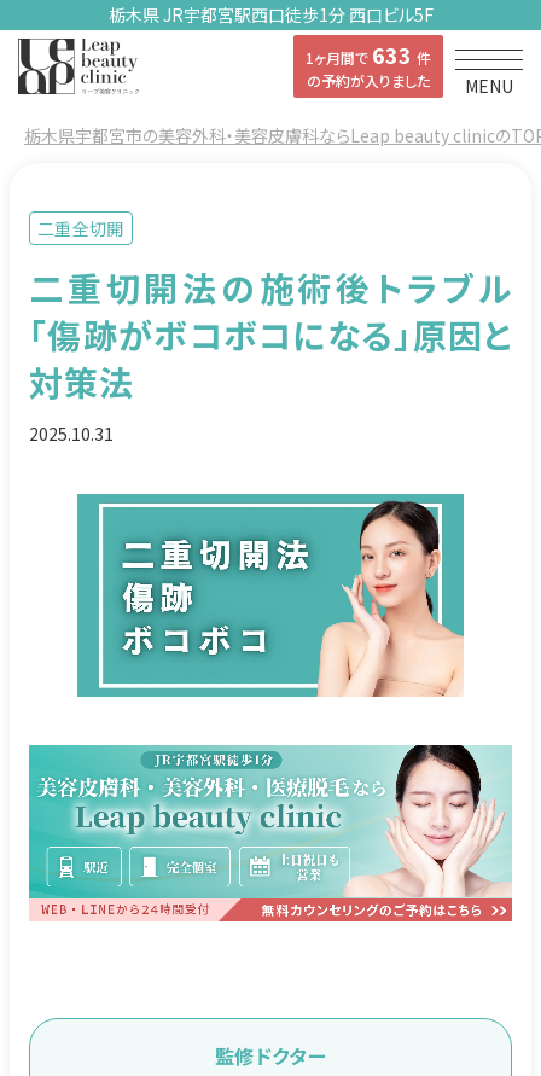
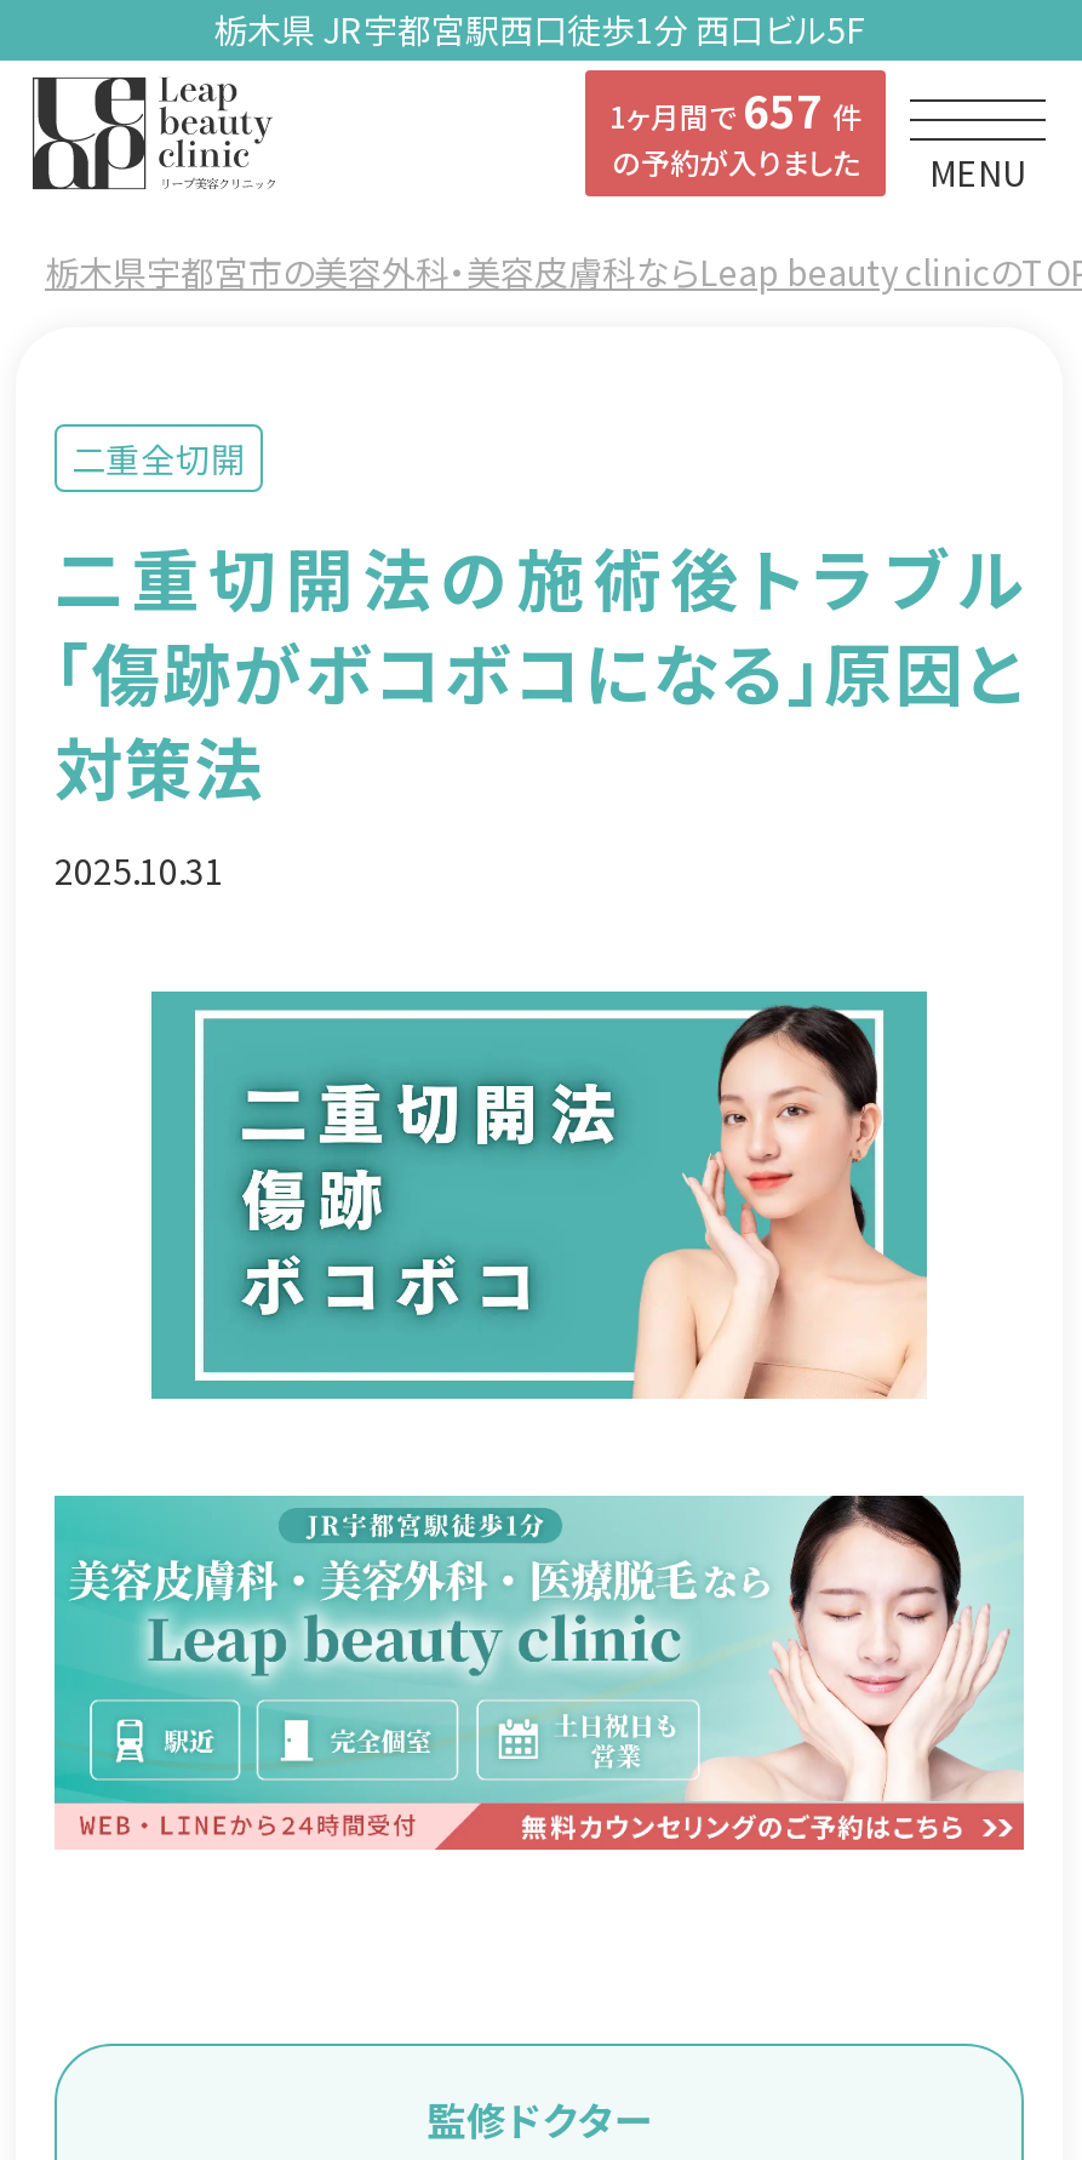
- 1ヶ月間で633件
+ 1ヶ月間で657件
